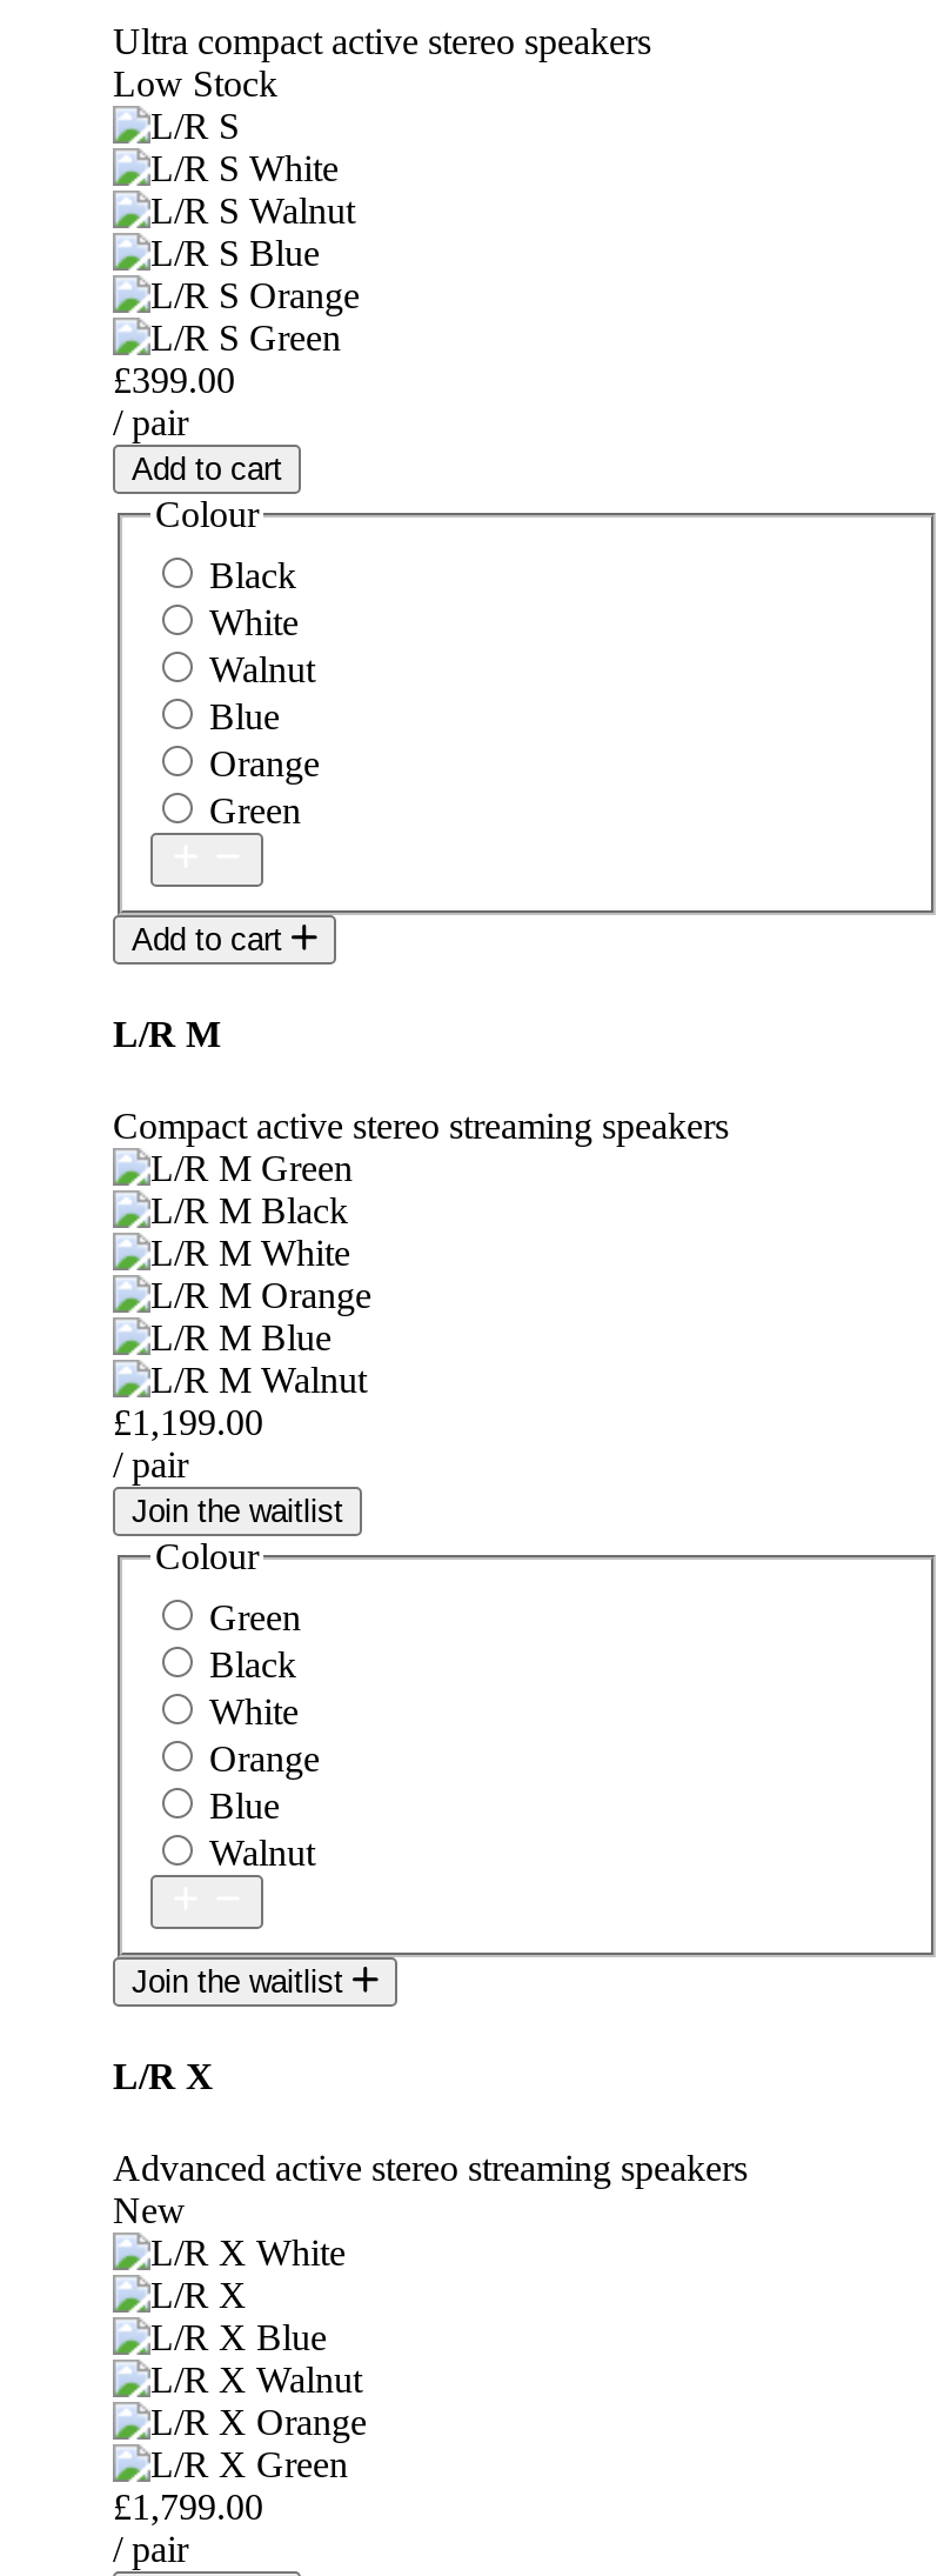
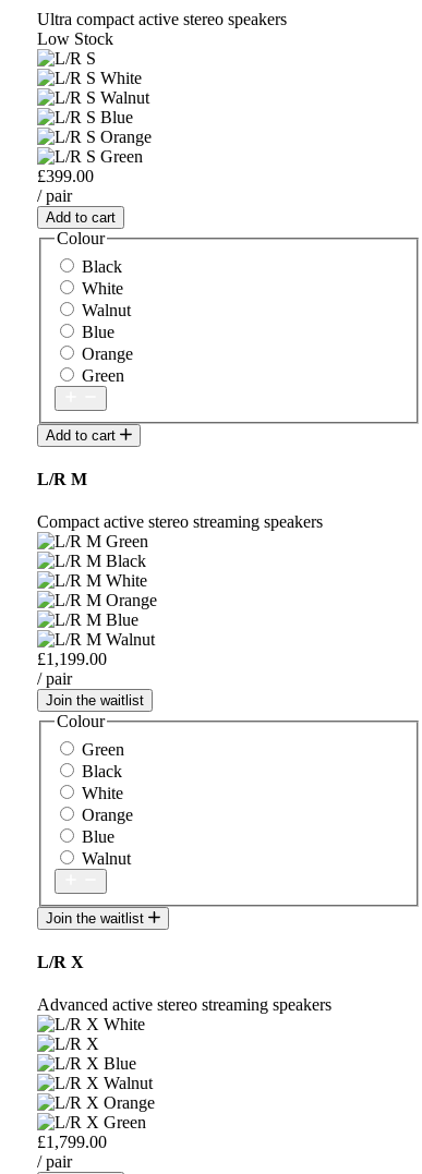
- New
